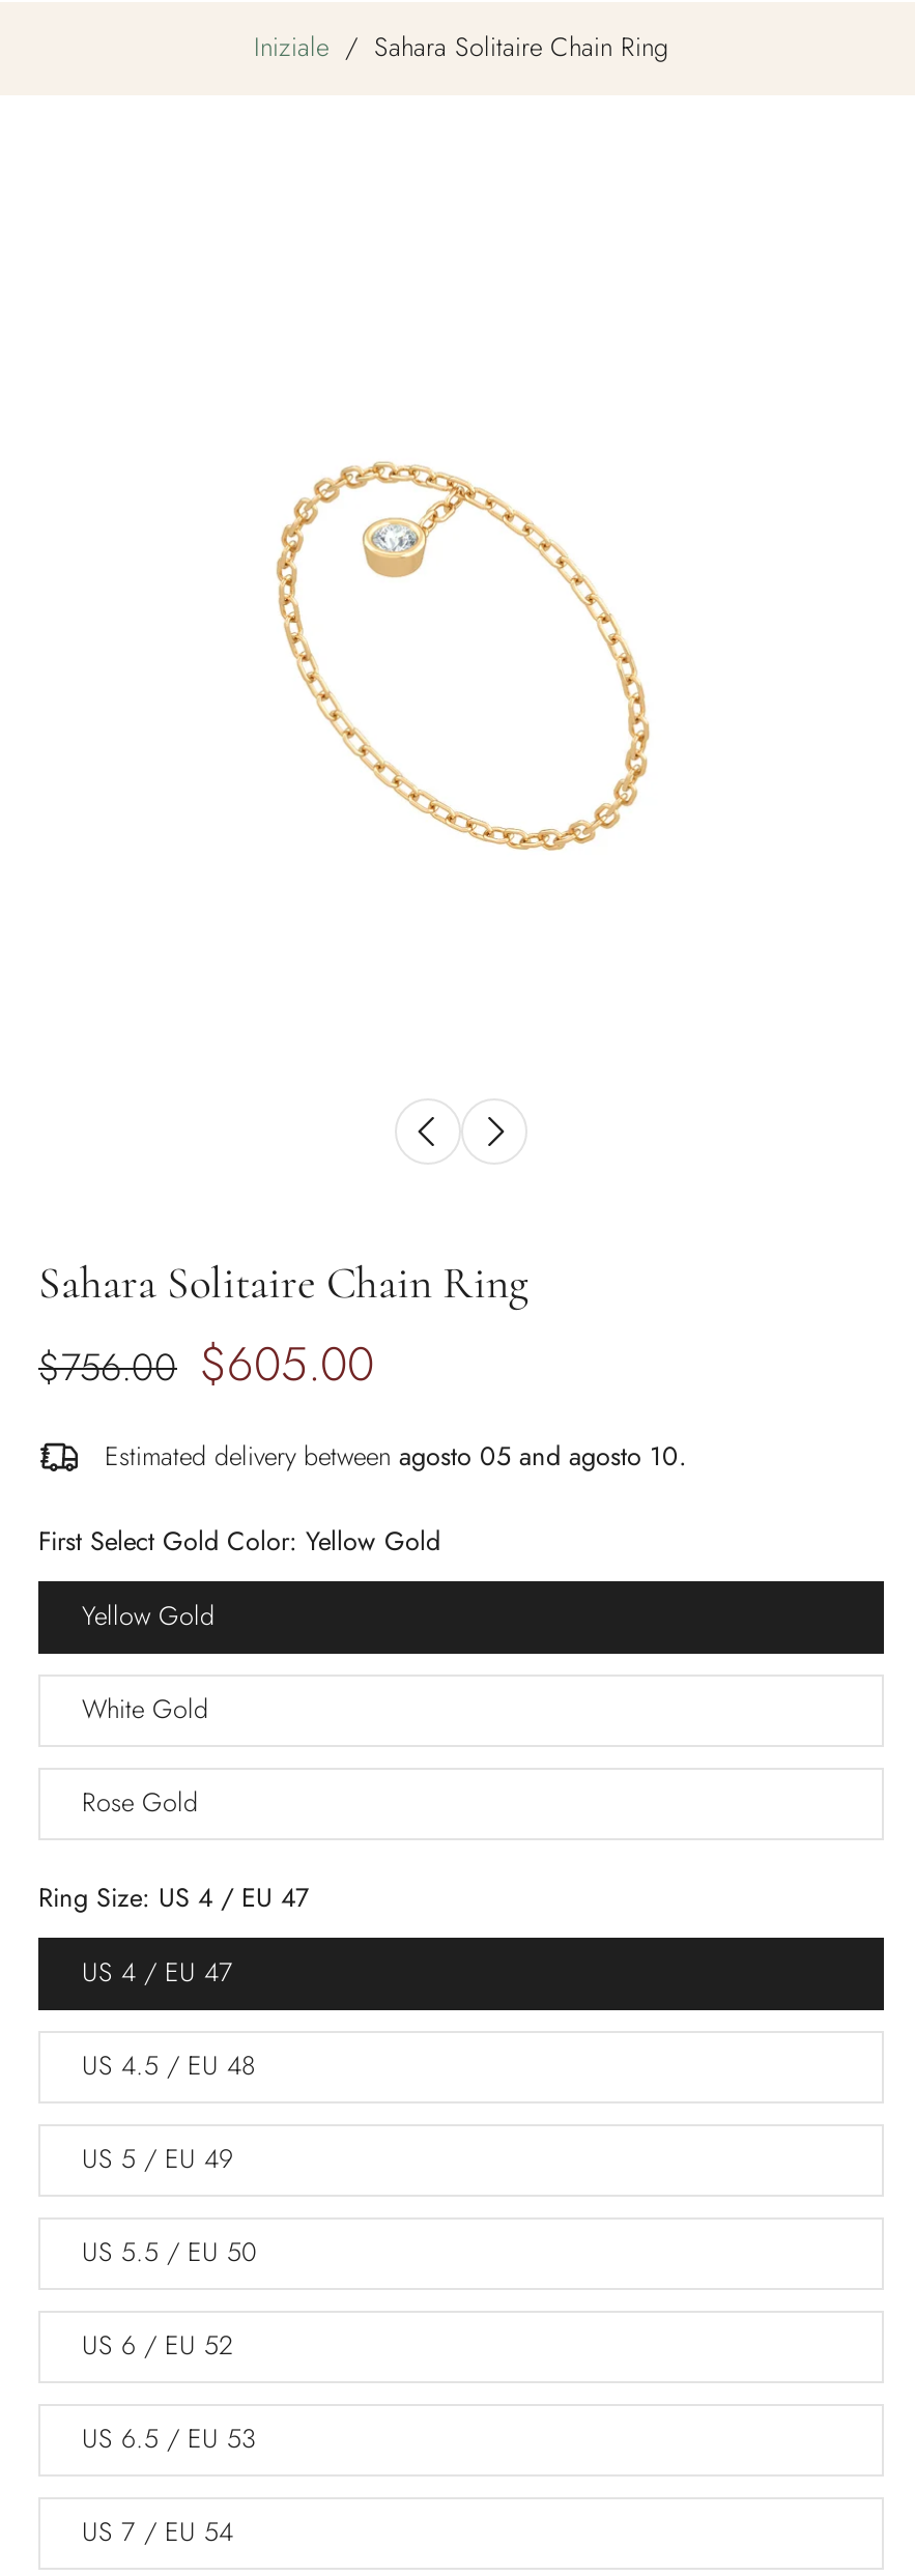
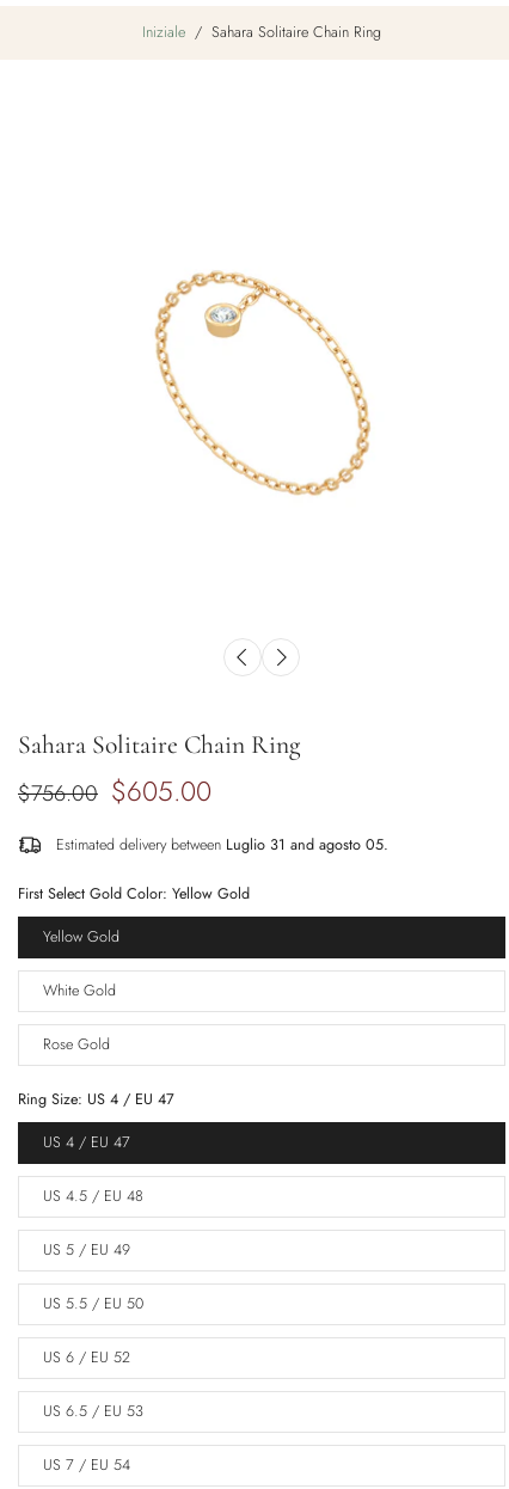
- Estimated delivery between agosto 05 and agosto 10.
+ Estimated delivery between Luglio 31 and agosto 05.
